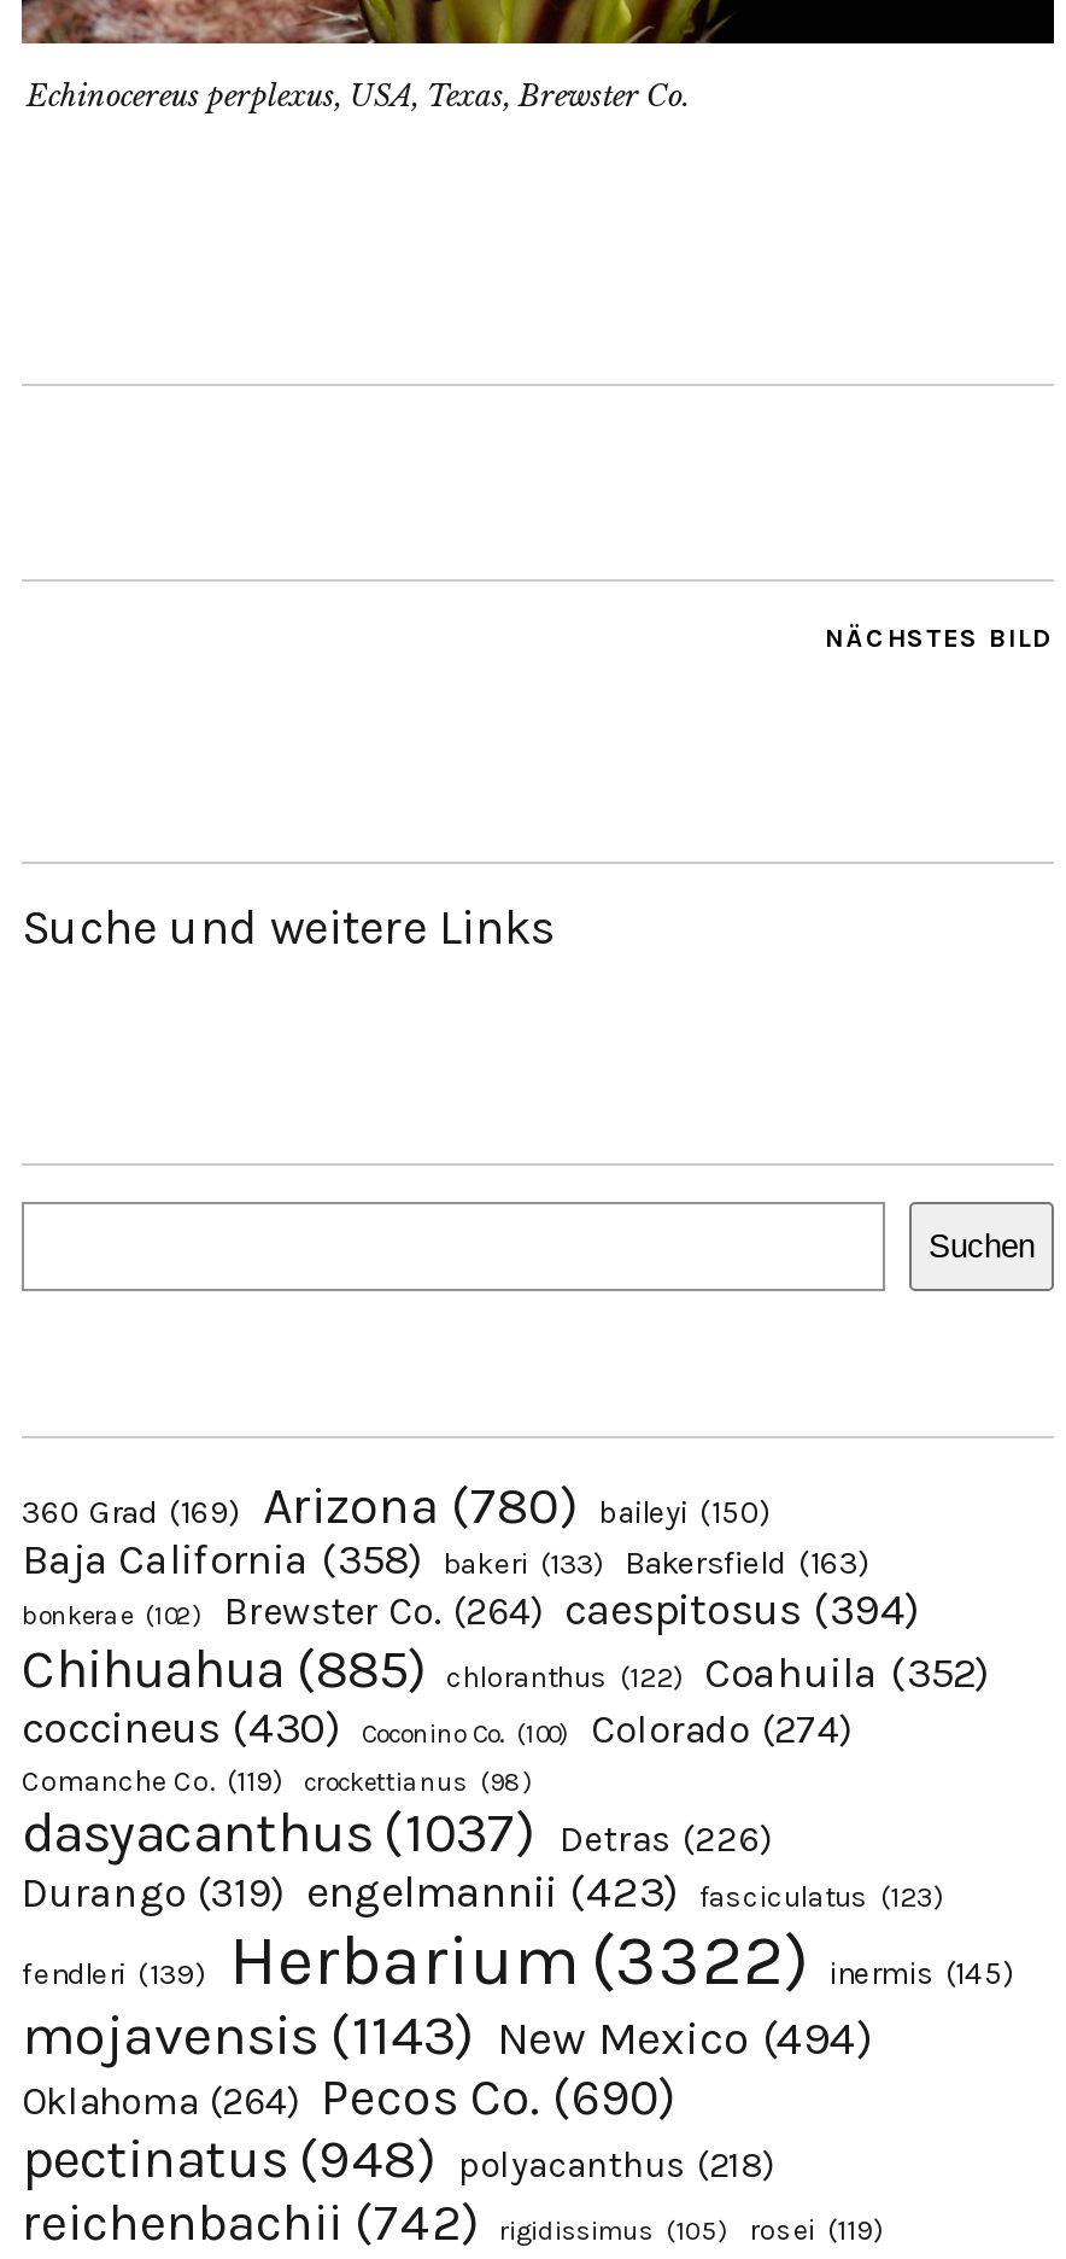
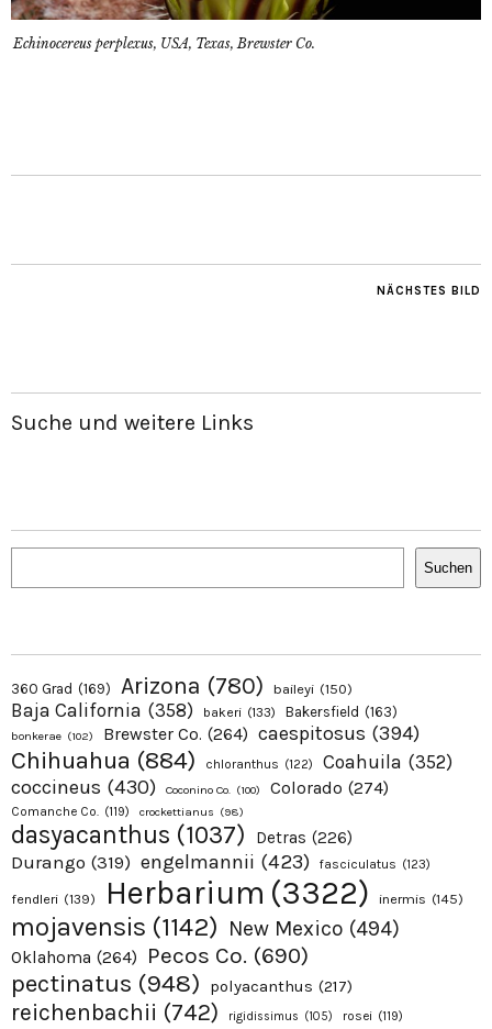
- Chihuahua (885) chloranthus (122) Coahuila (352)
+ Chihuahua (884) chloranthus (122) Coahuila (352)

- mojavensis (1143) New Mexico (494)
+ mojavensis (1142) New Mexico (494)

- pectinatus (948) polyacanthus (218)
+ pectinatus (948) polyacanthus (217)
